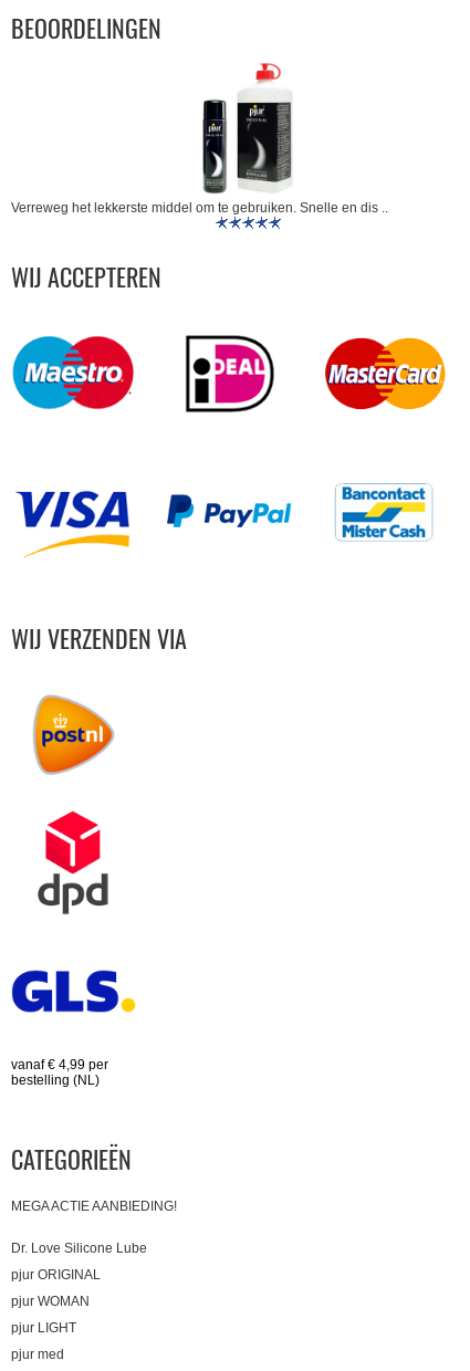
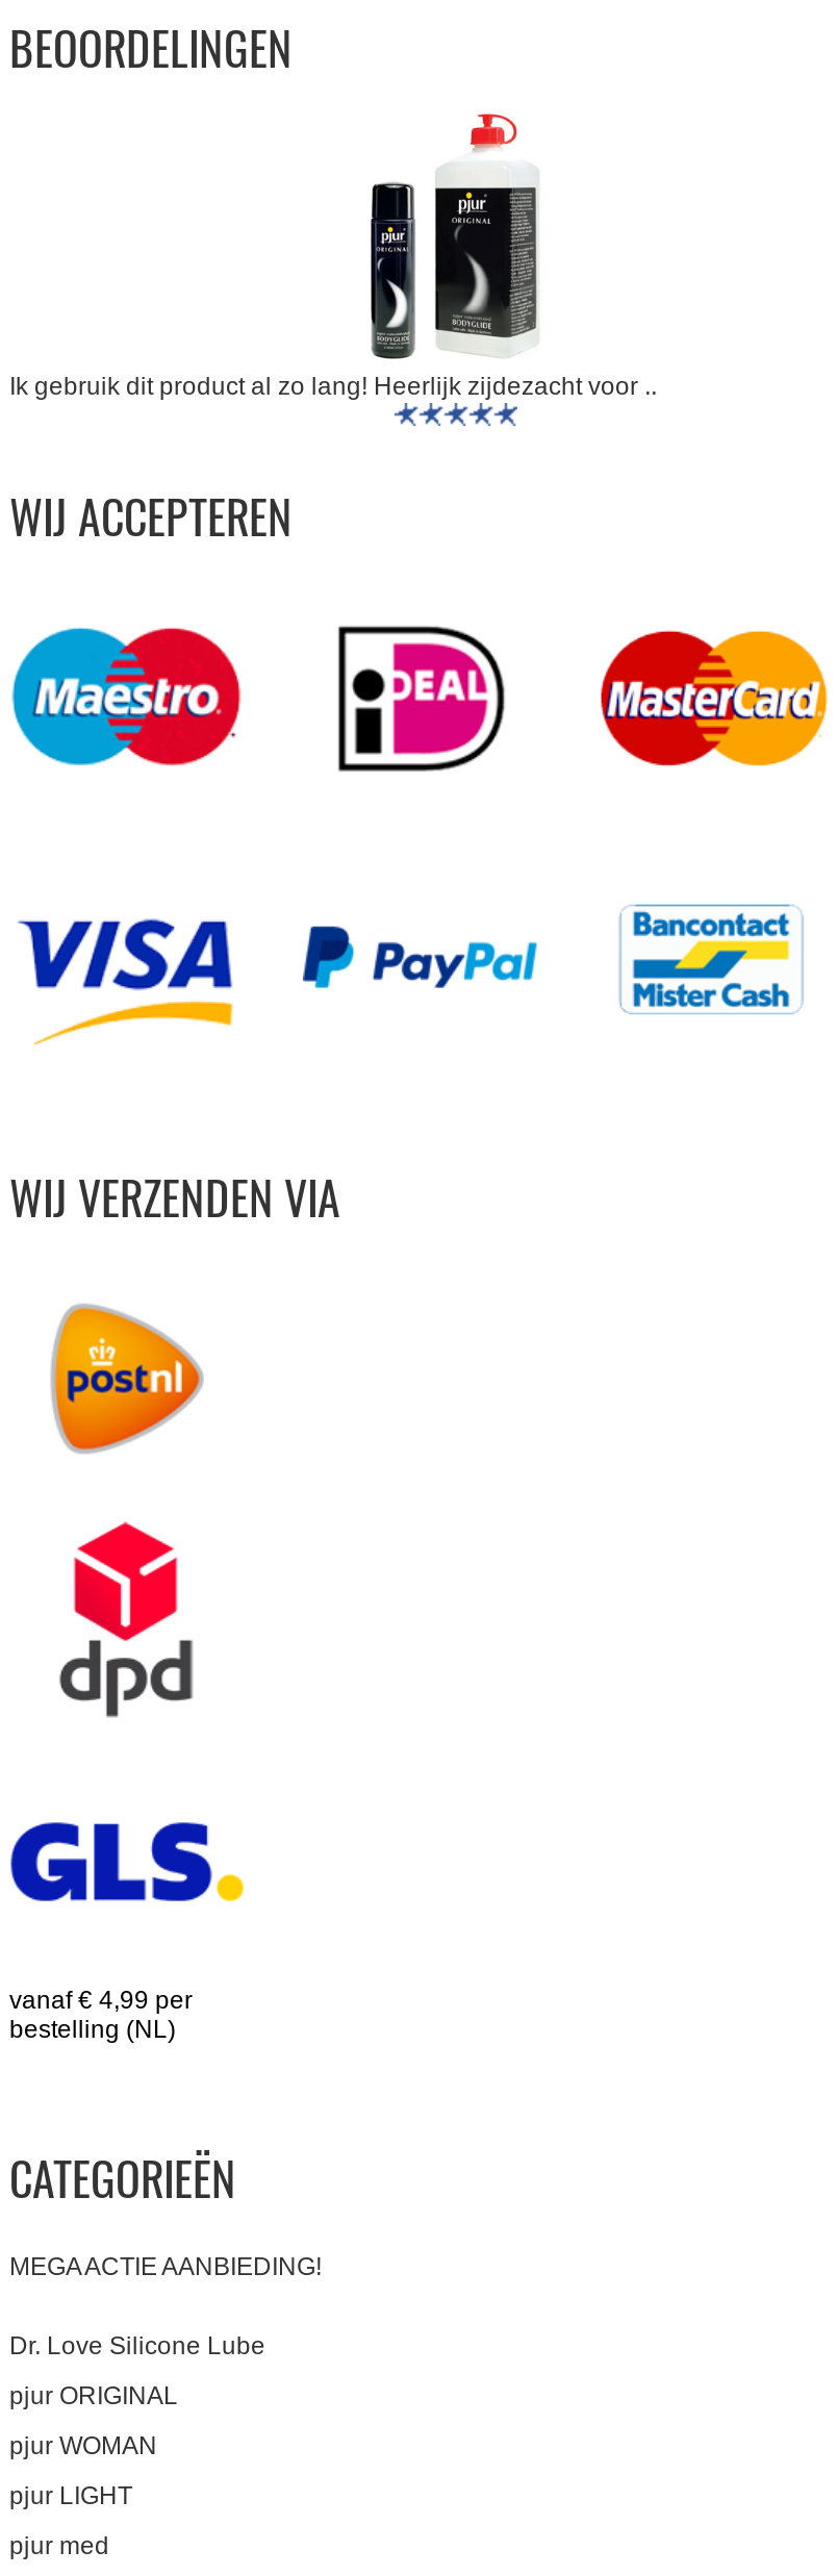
- Verreweg het lekkerste middel om te gebruiken. Snelle en dis ..
+ Ik gebruik dit product al zo lang! Heerlijk zijdezacht voor ..
